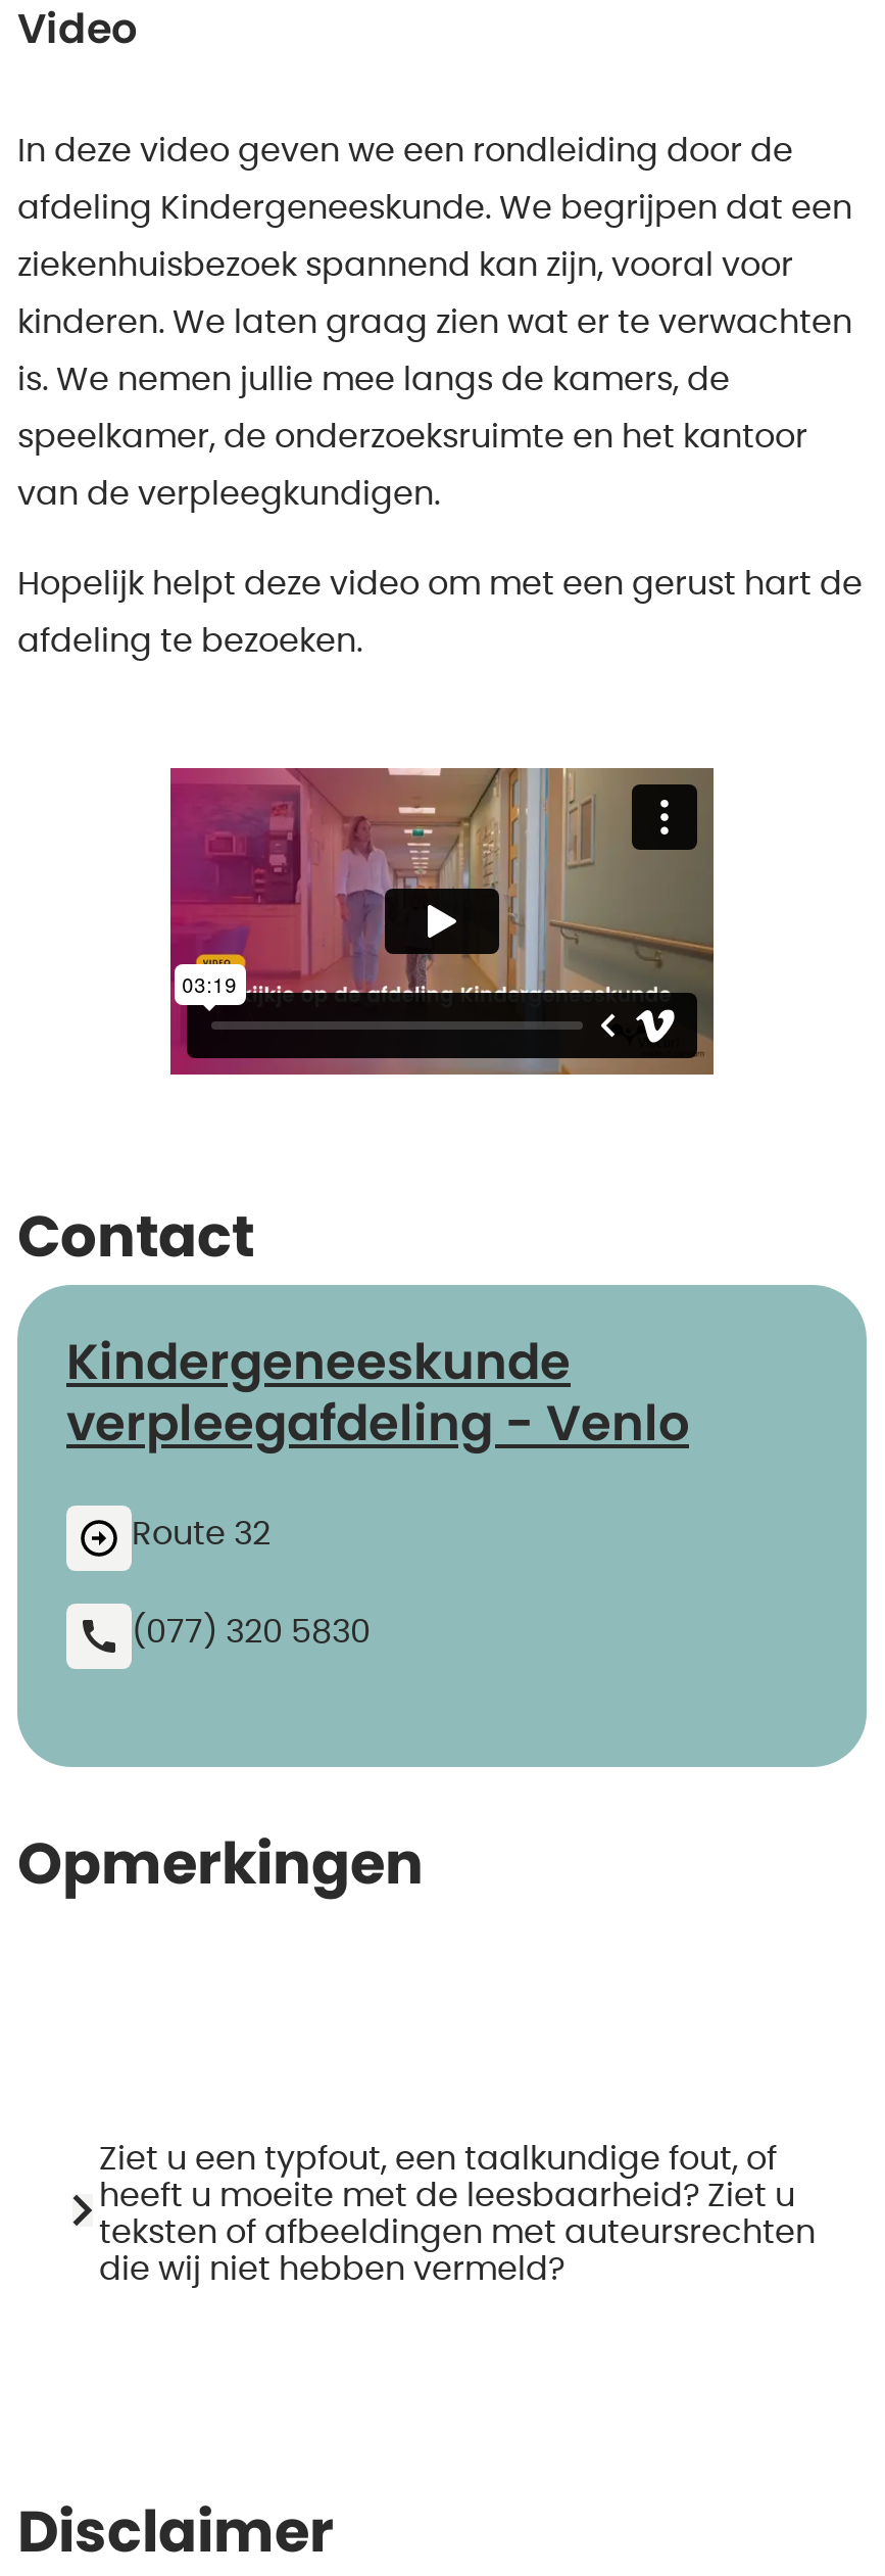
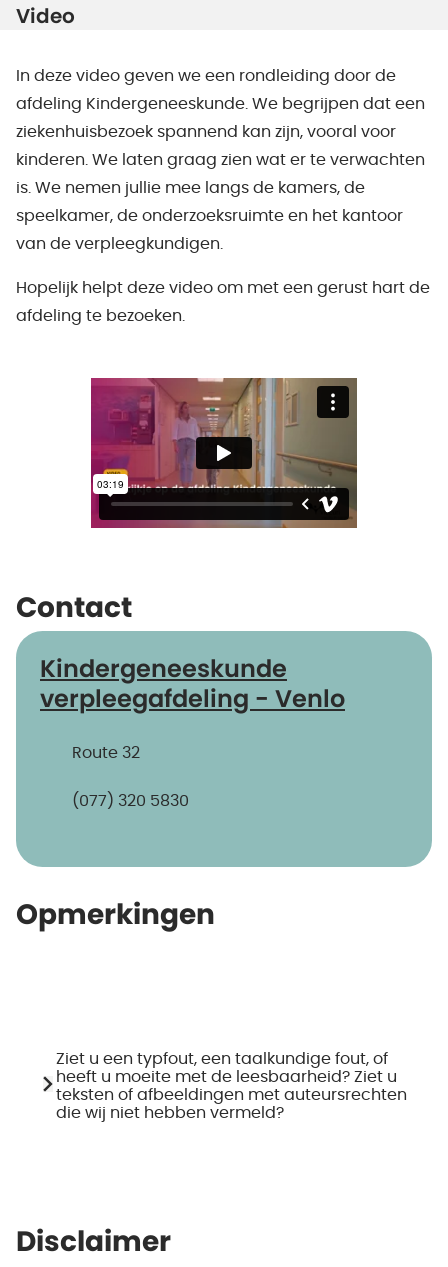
- [image]

- [image]
